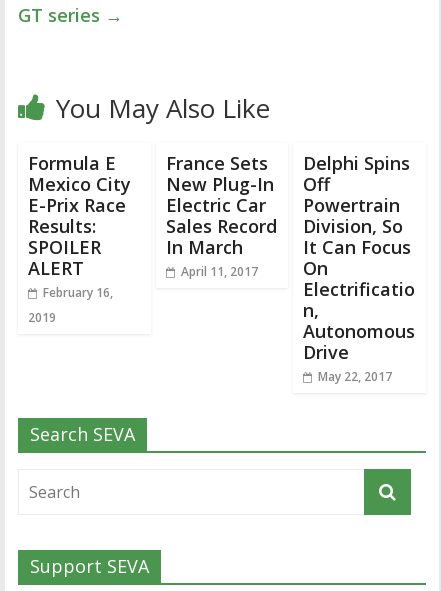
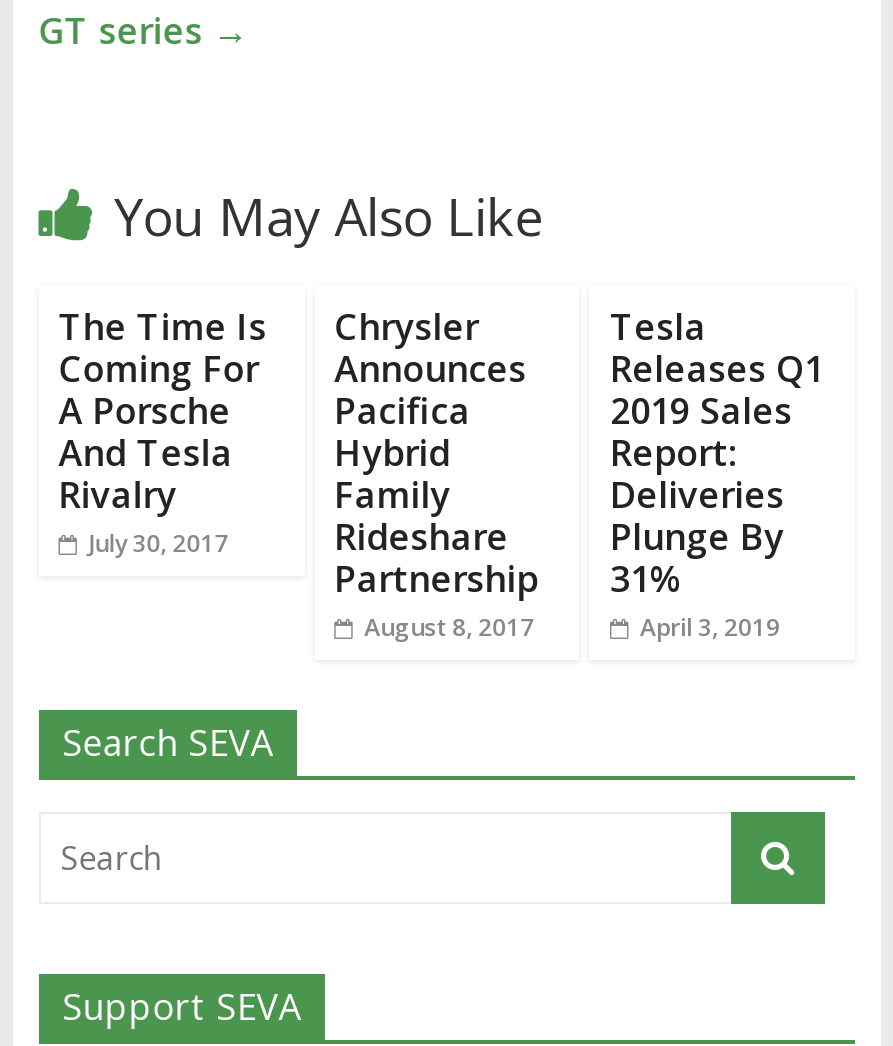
- Formula E
- Mexico City
- E-Prix Race
- Results:
- SPOILER
- ALERT
- February 16,
- 2019
+ The Time Is
+ Coming For
+ A Porsche
+ And Tesla
+ Rivalry
+ July 30, 2017

- France Sets
- New Plug-In
- Electric Car
- Sales Record
- In March
- April 11, 2017
+ Chrysler
+ Announces
+ Pacifica
+ Hybrid
+ Family
+ Rideshare
+ Partnership
+ August 8, 2017

- Delphi Spins
- Off
- Powertrain
- Division, So
- It Can Focus
- On
- Electrificatio
- n,
- Autonomous
- Drive
- May 22, 2017
+ Tesla
+ Releases Q1
+ 2019 Sales
+ Report:
+ Deliveries
+ Plunge By
+ 31%
+ April 3, 2019
